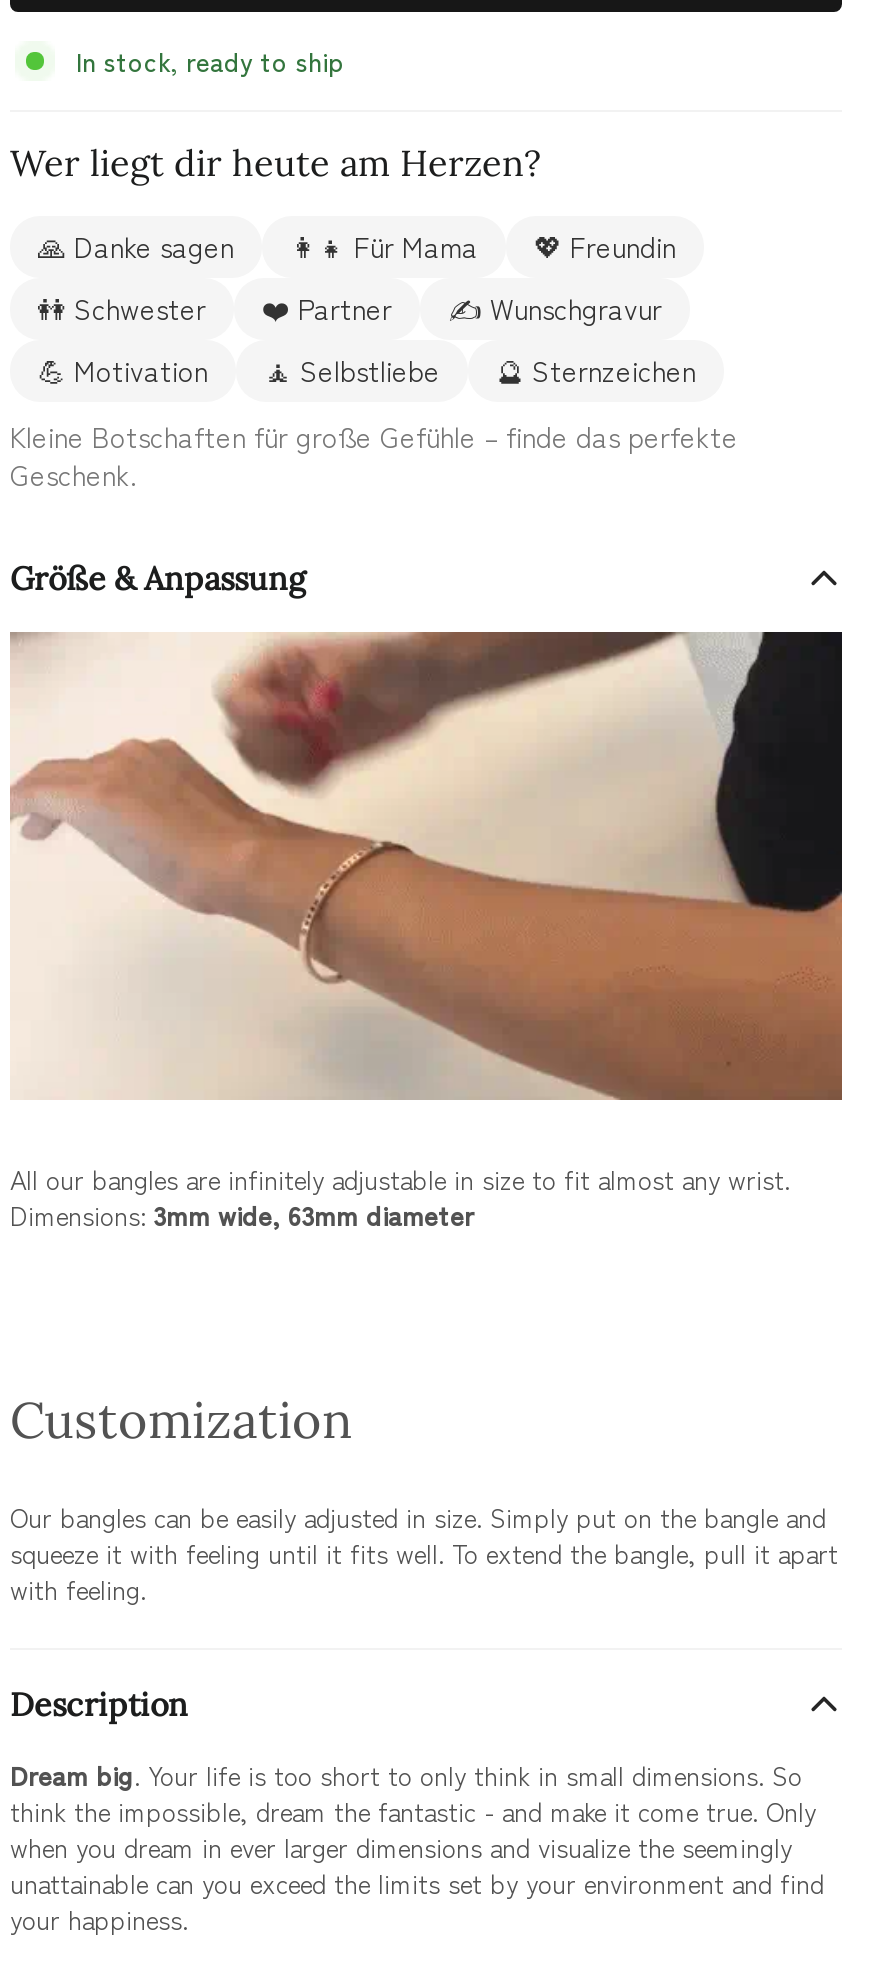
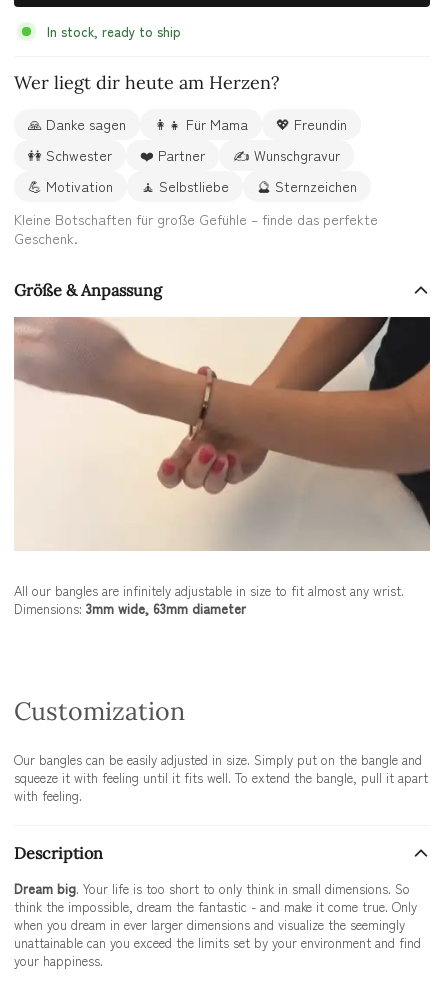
- [image]
+ [image]
